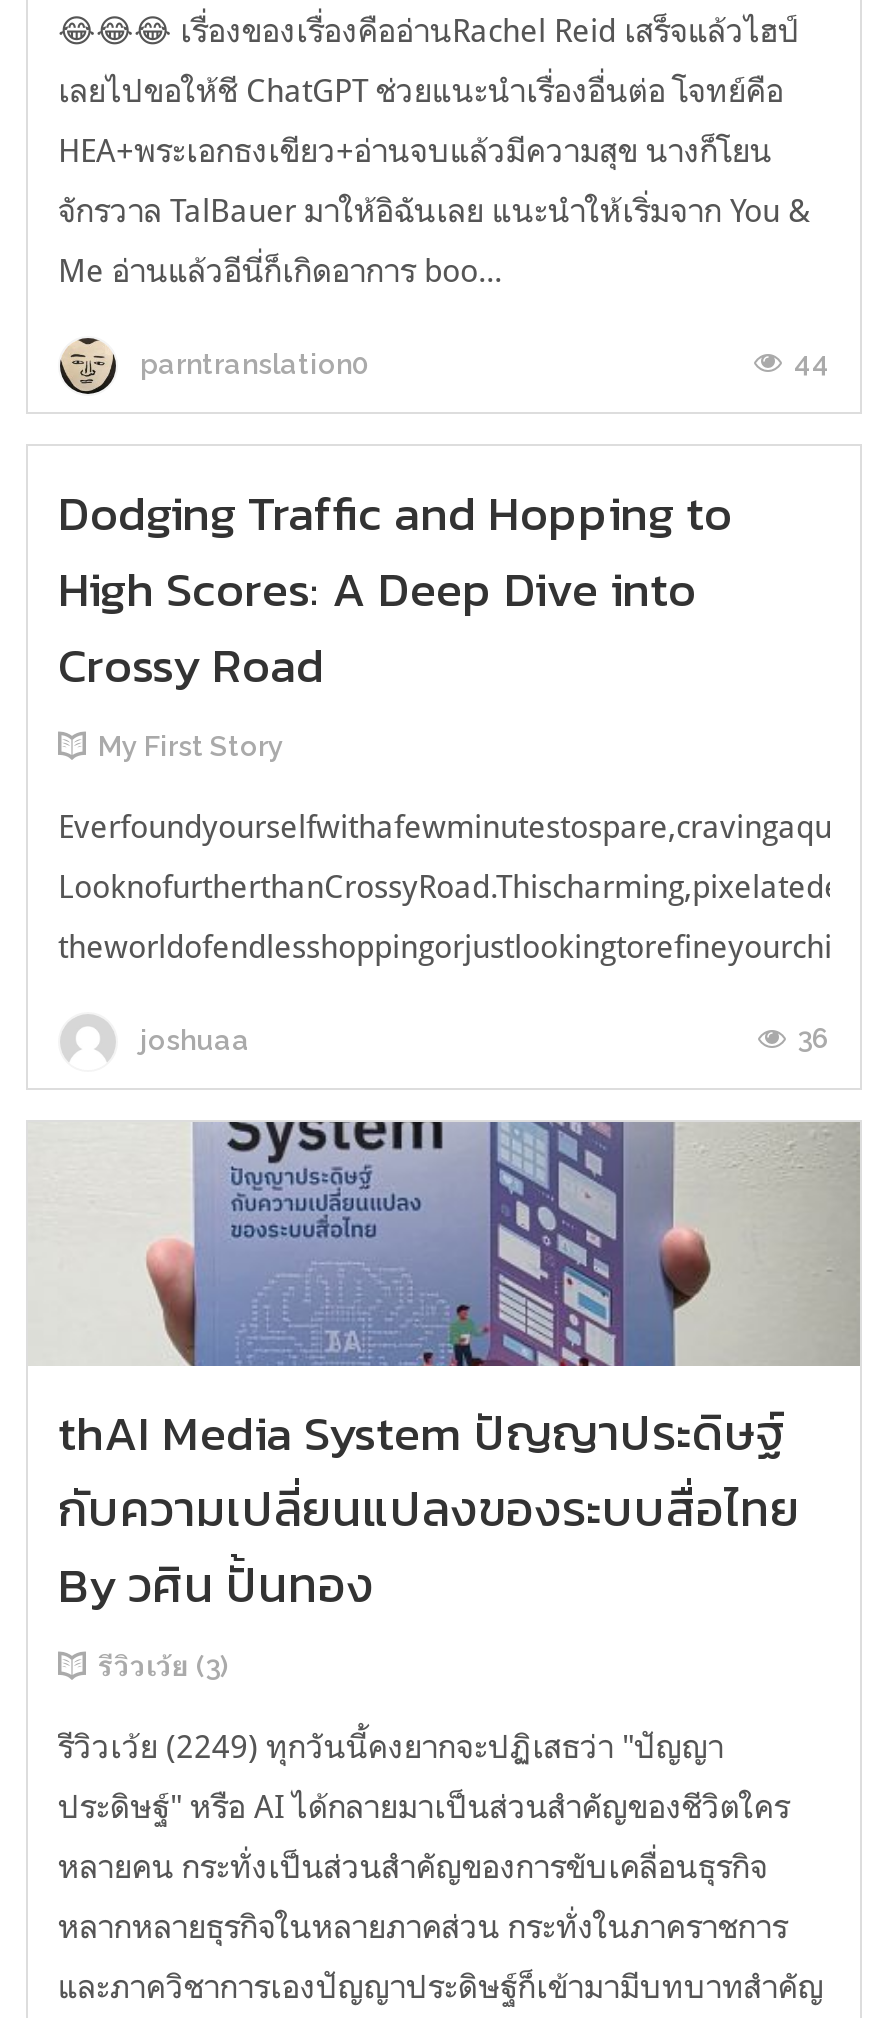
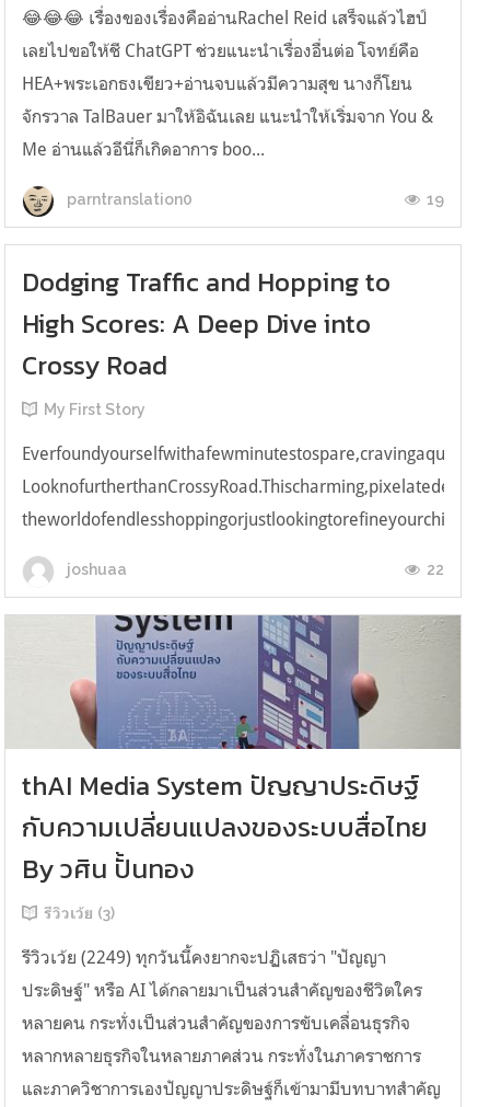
- 44
+ 19

- 36
+ 22
